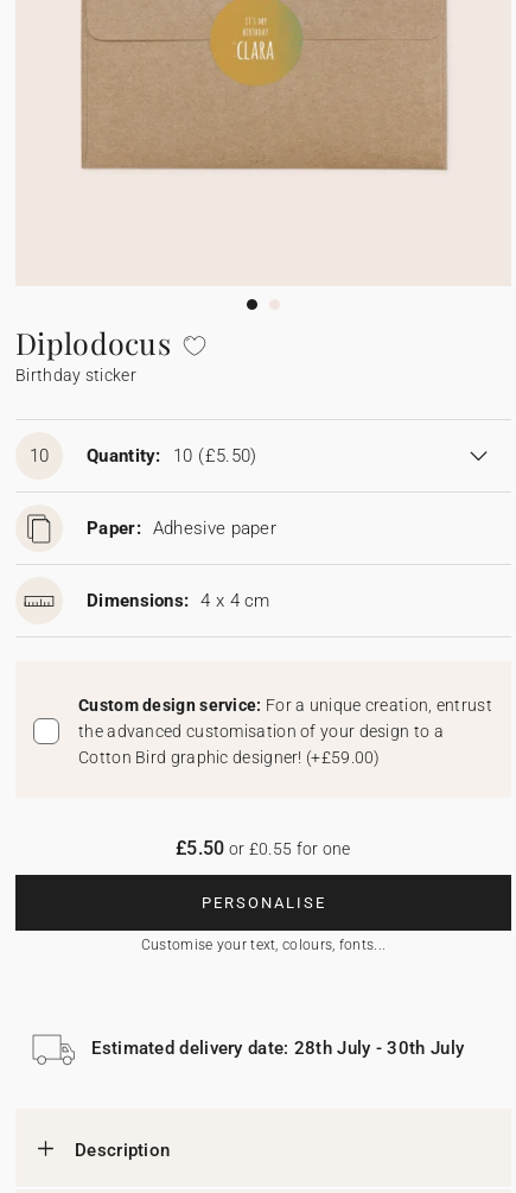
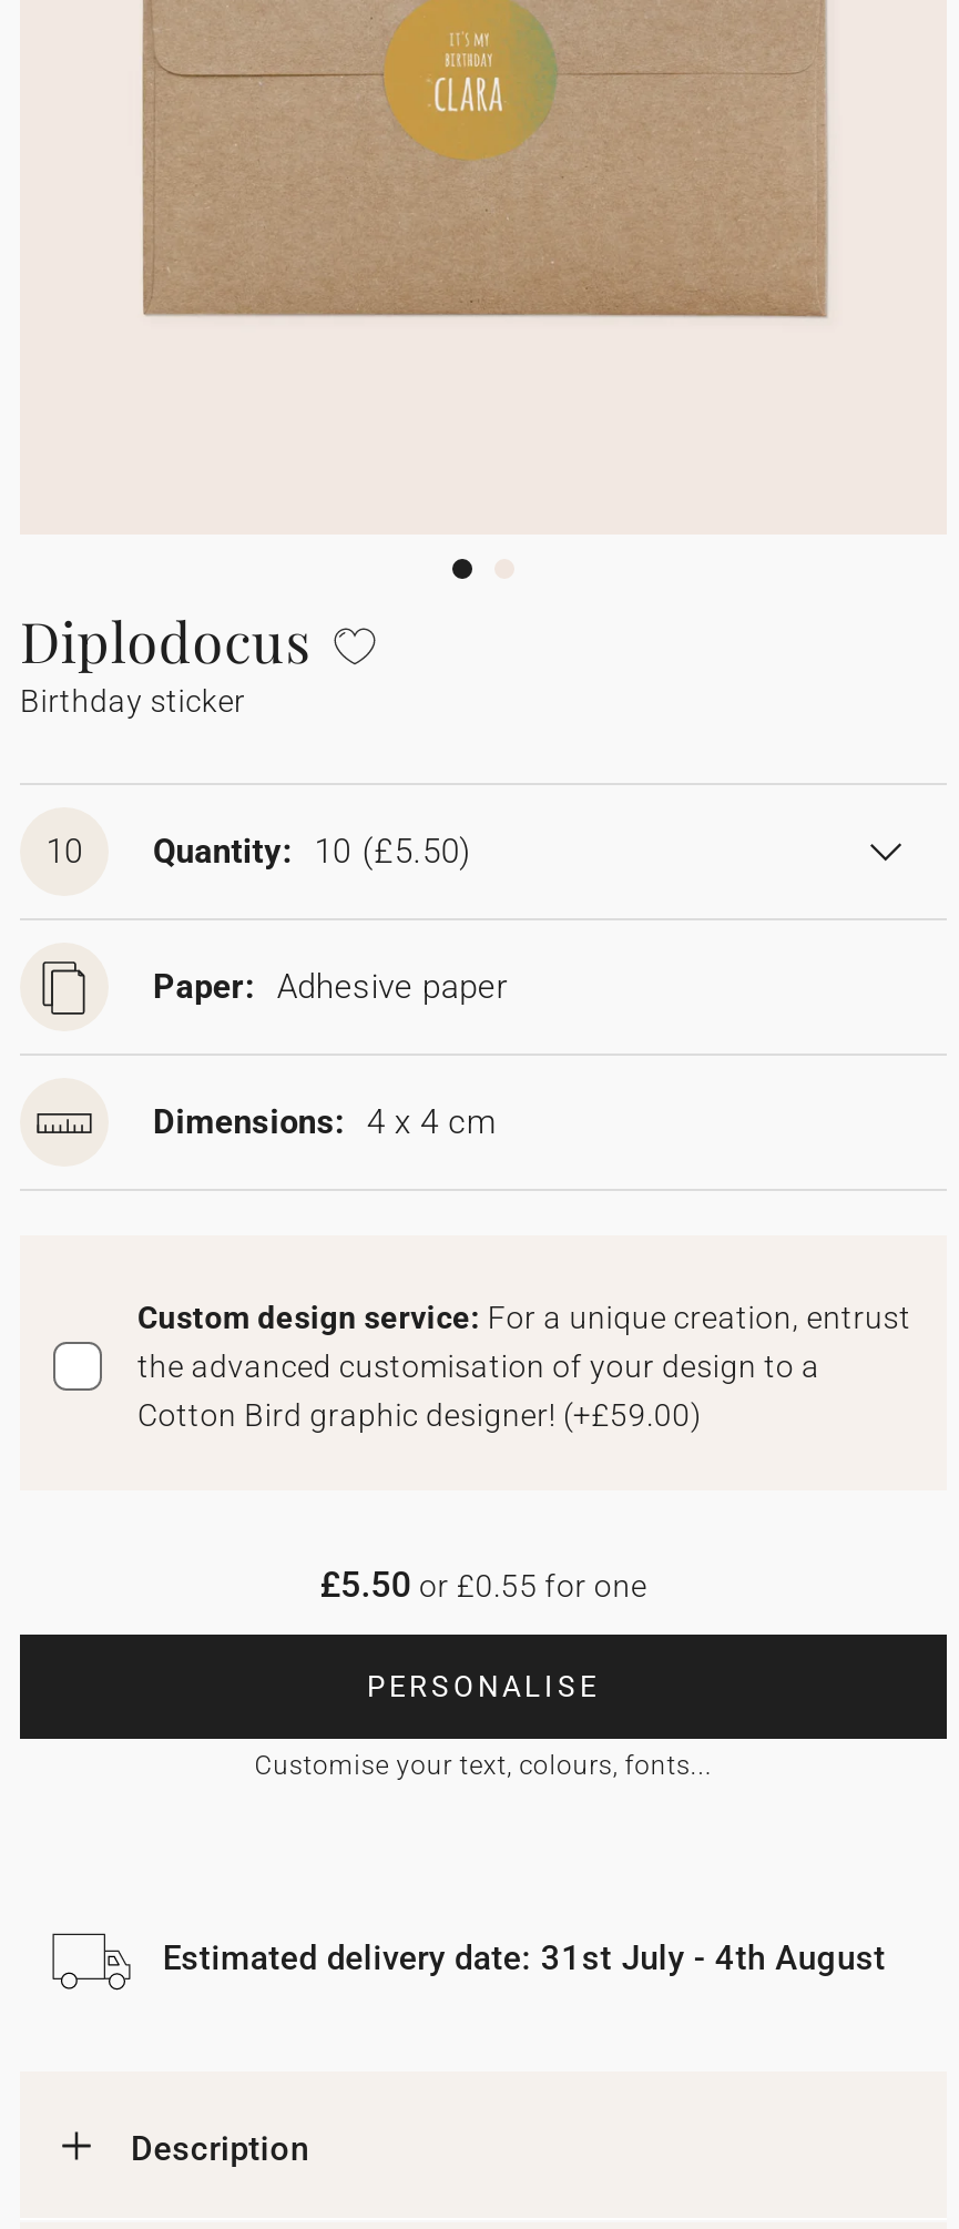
- Estimated delivery date: 28th July - 30th July
+ Estimated delivery date: 31st July - 4th August
